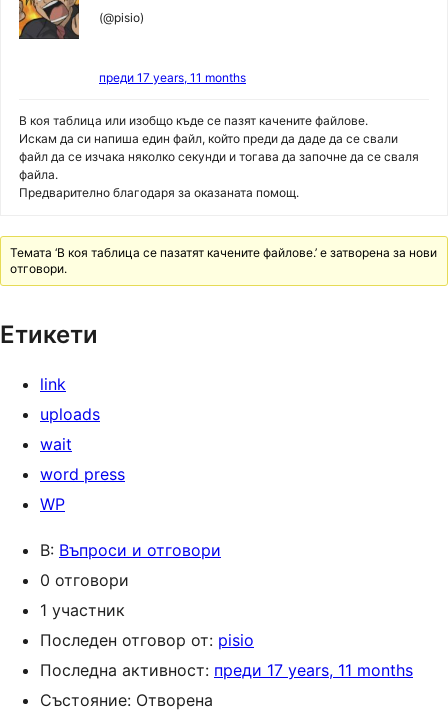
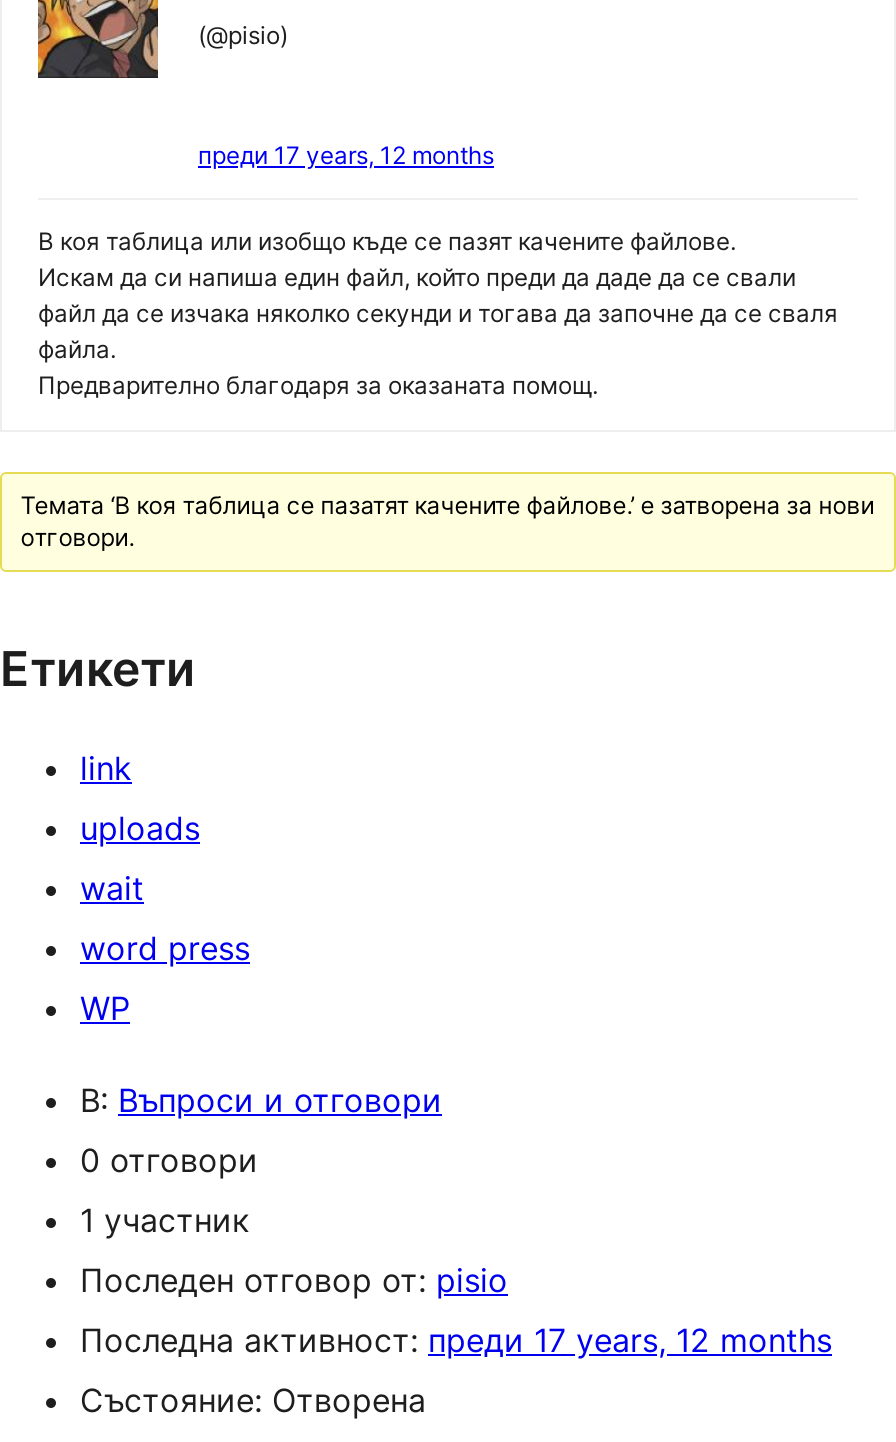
- преди 17 years, 11 months
+ преди 17 years, 12 months

- Последна активност: преди 17 years, 11 months
+ Последна активност: преди 17 years, 12 months
